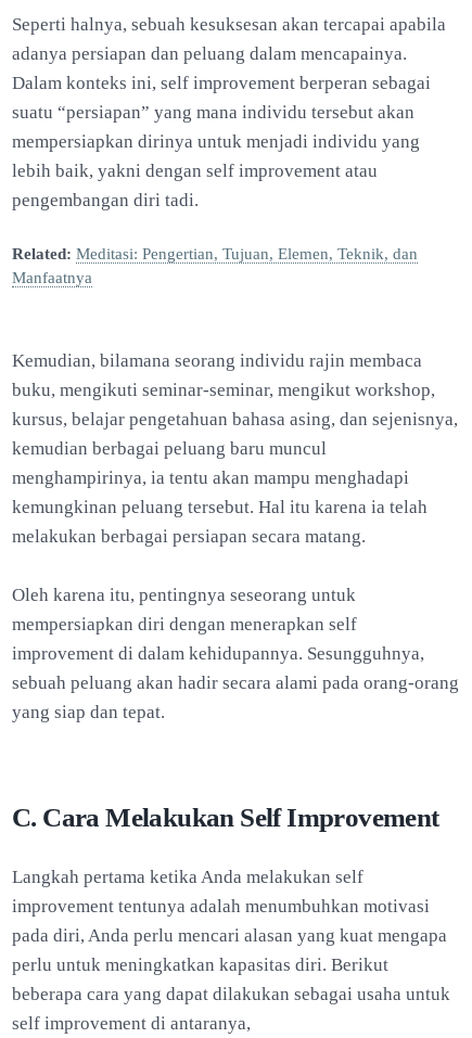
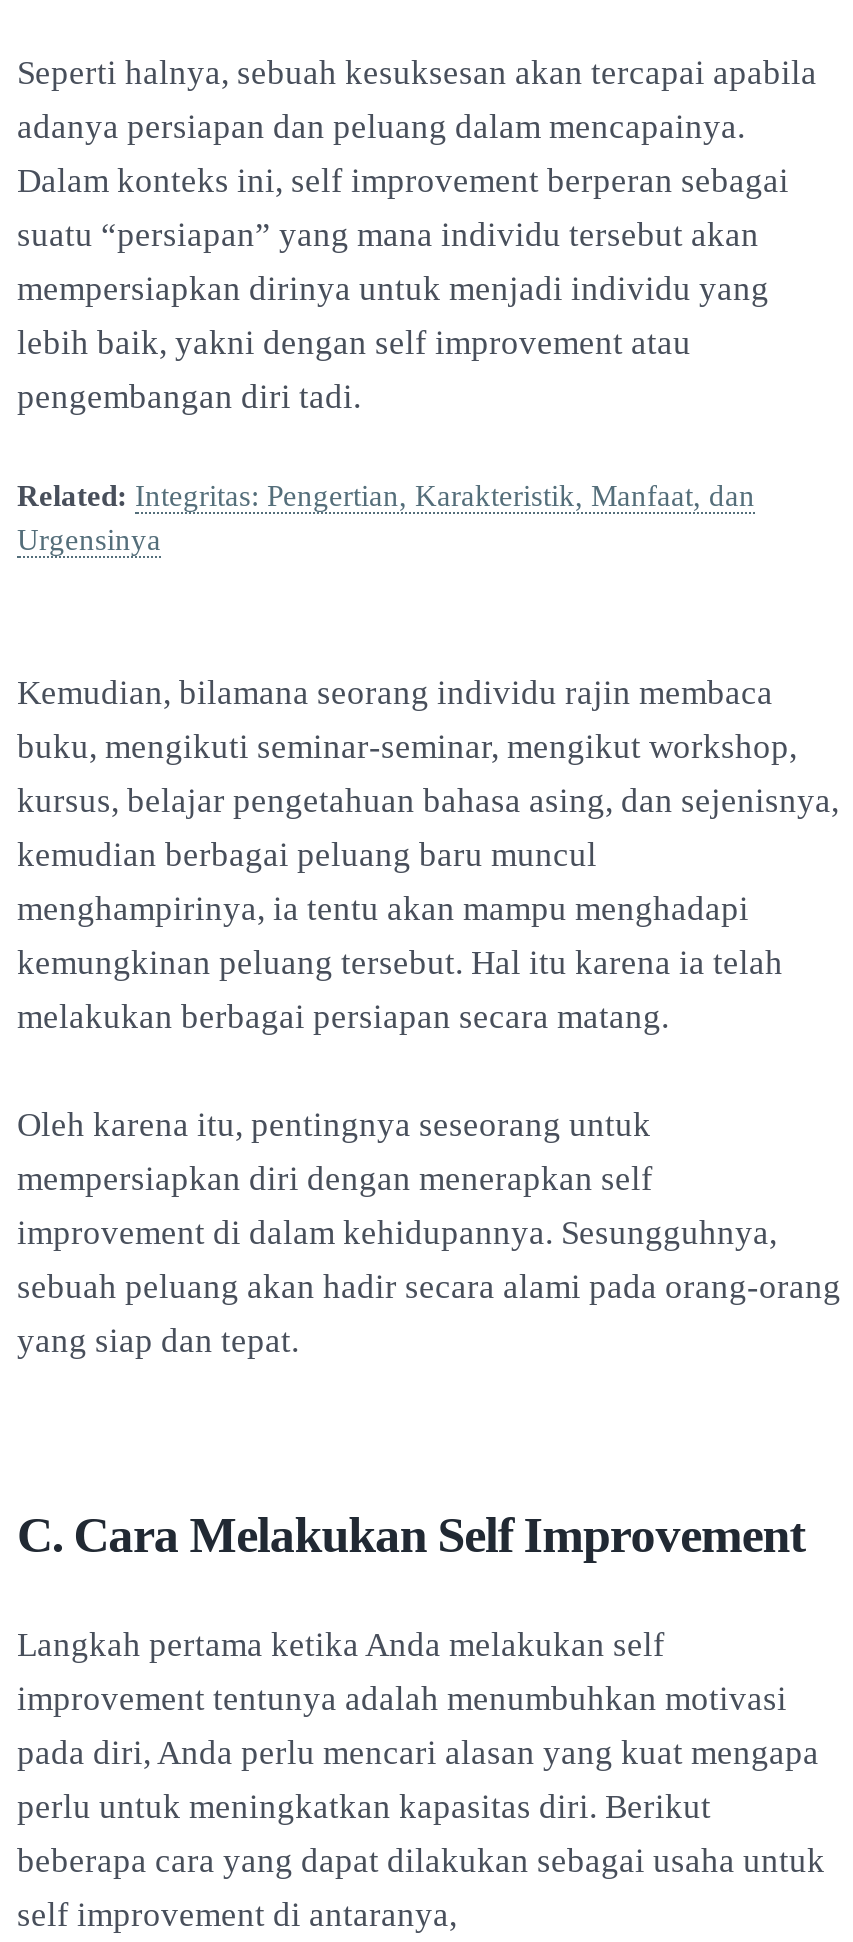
- Related: Meditasi: Pengertian, Tujuan, Elemen, Teknik, dan
- Manfaatnya
+ Related: Integritas: Pengertian, Karakteristik, Manfaat, dan
+ Urgensinya
